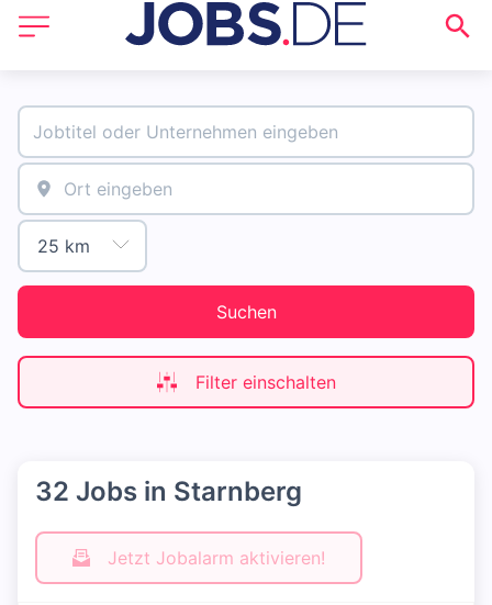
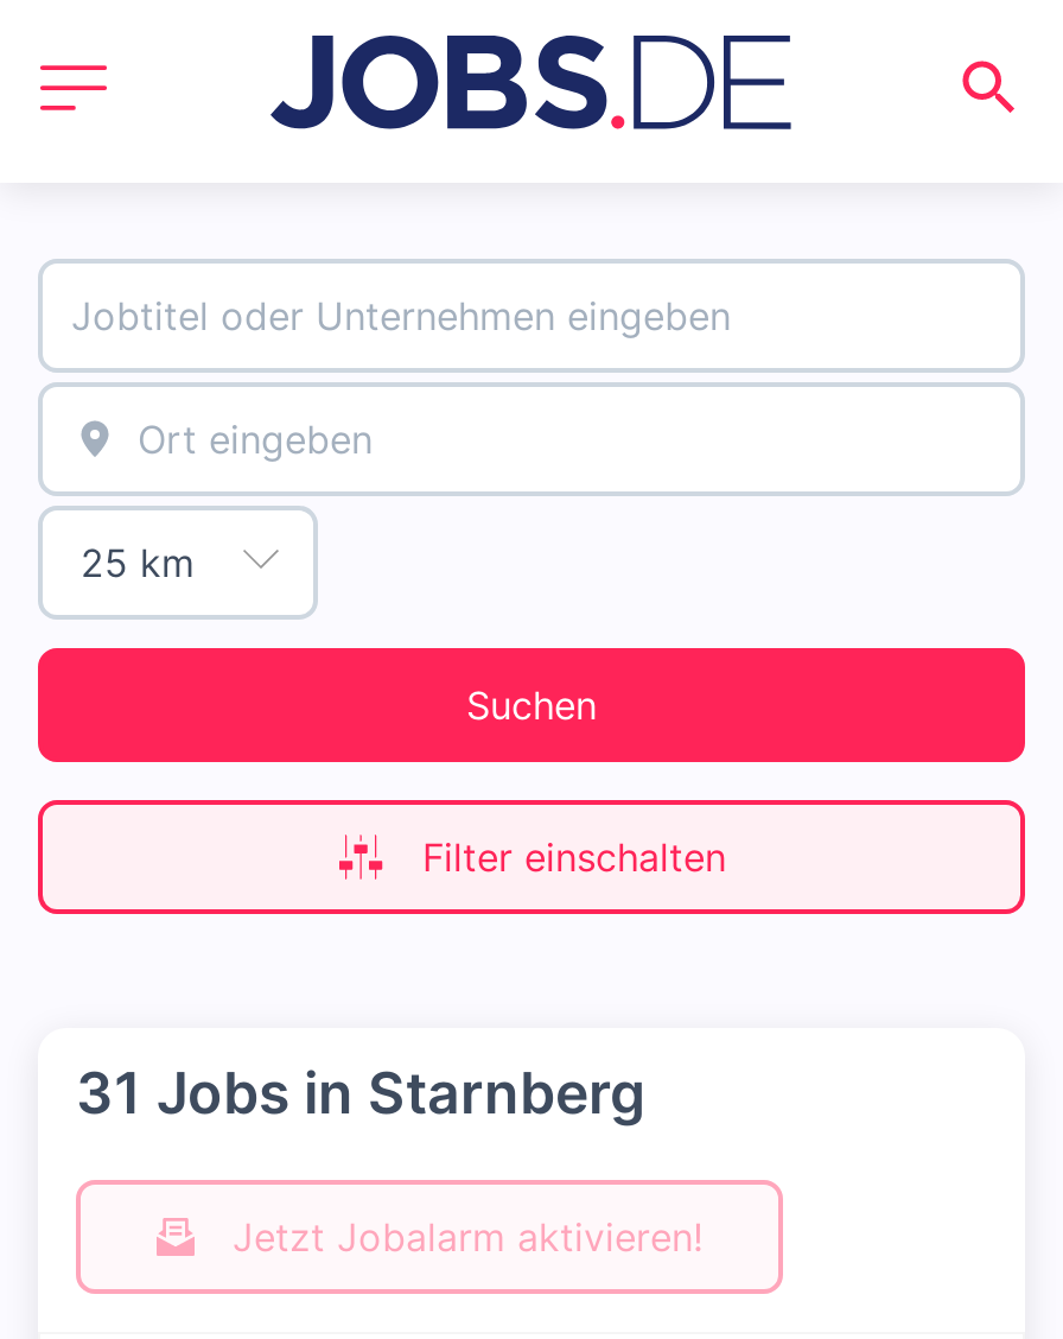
- 32 Jobs in Starnberg
+ 31 Jobs in Starnberg
